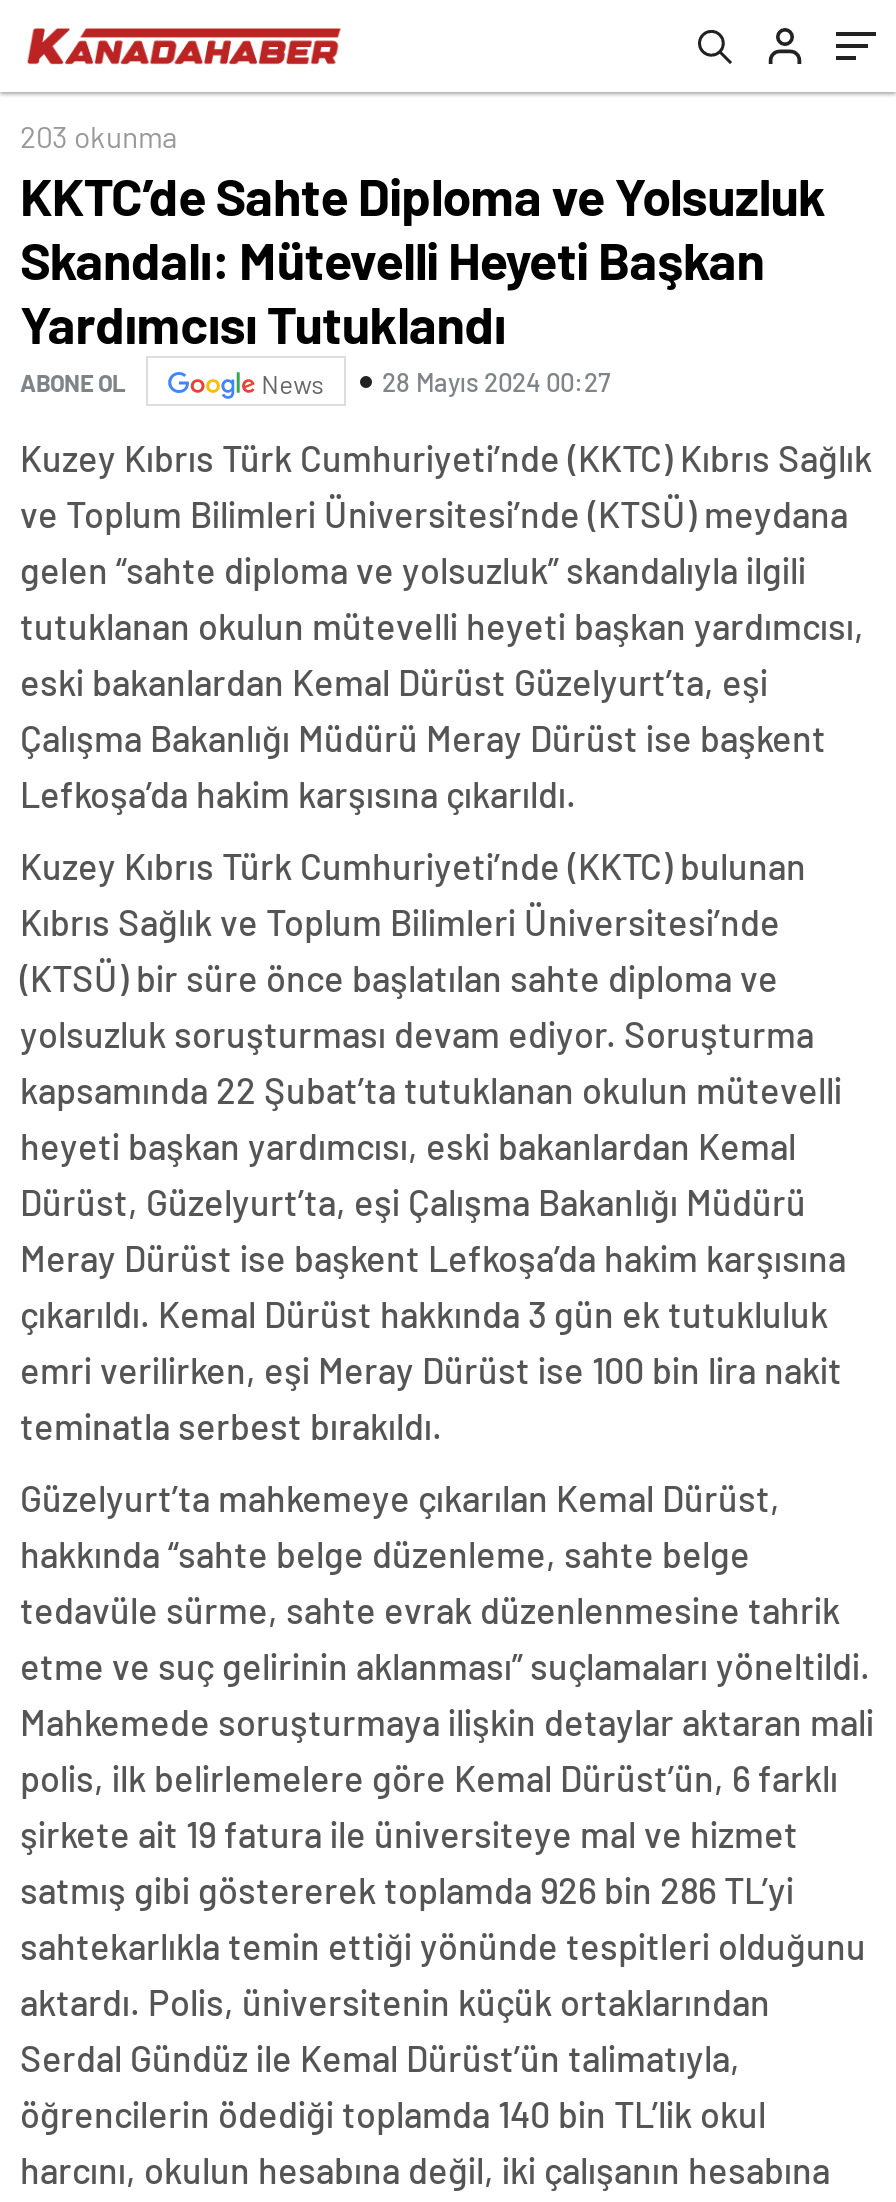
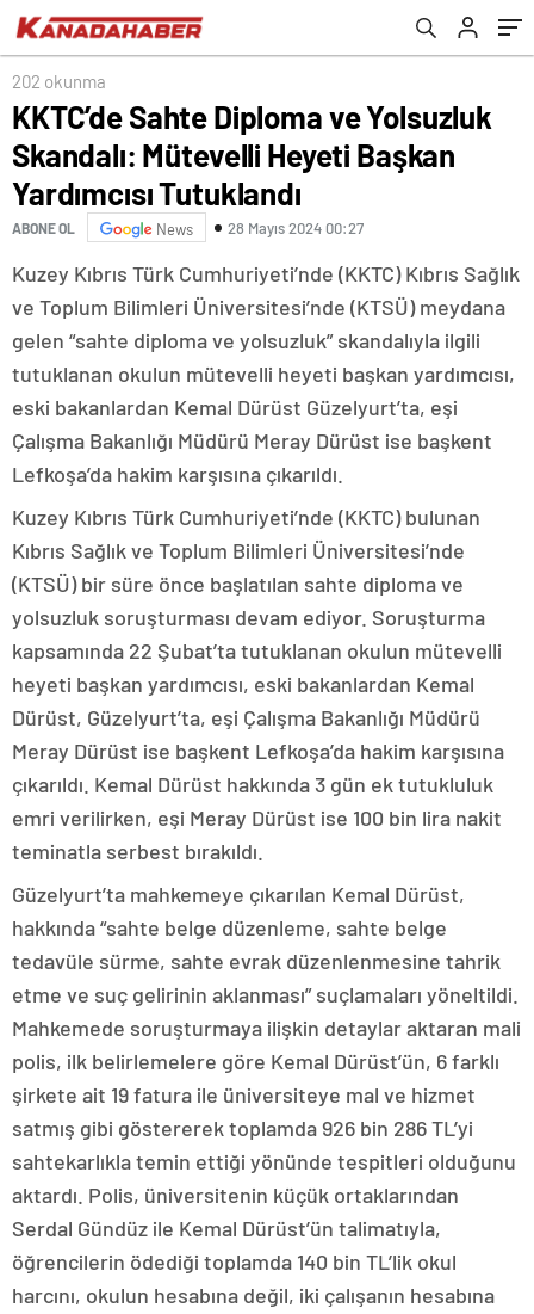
- 203 okunma
+ 202 okunma
